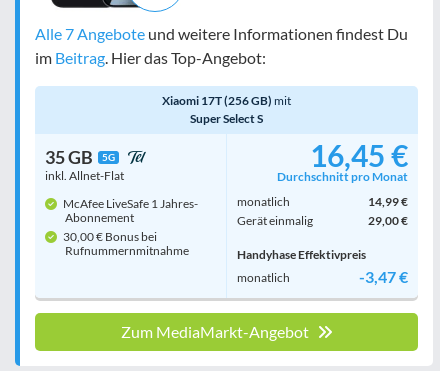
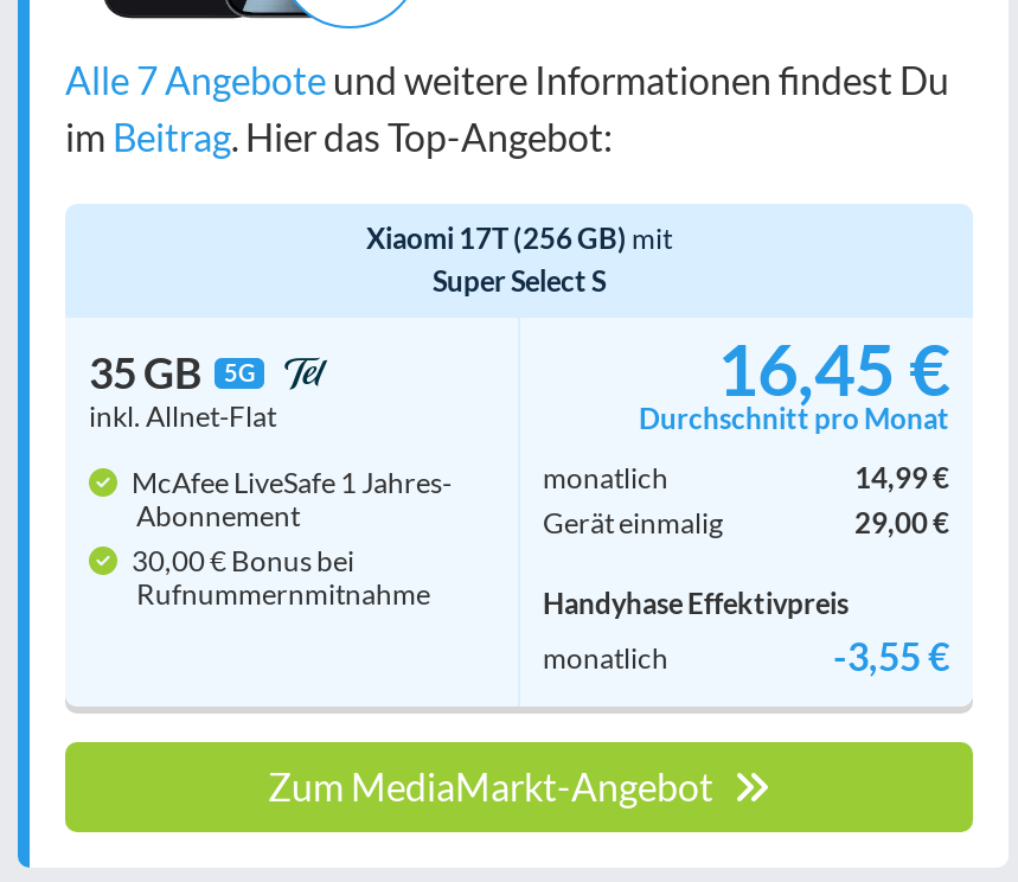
- -3,47 €
+ -3,55 €
